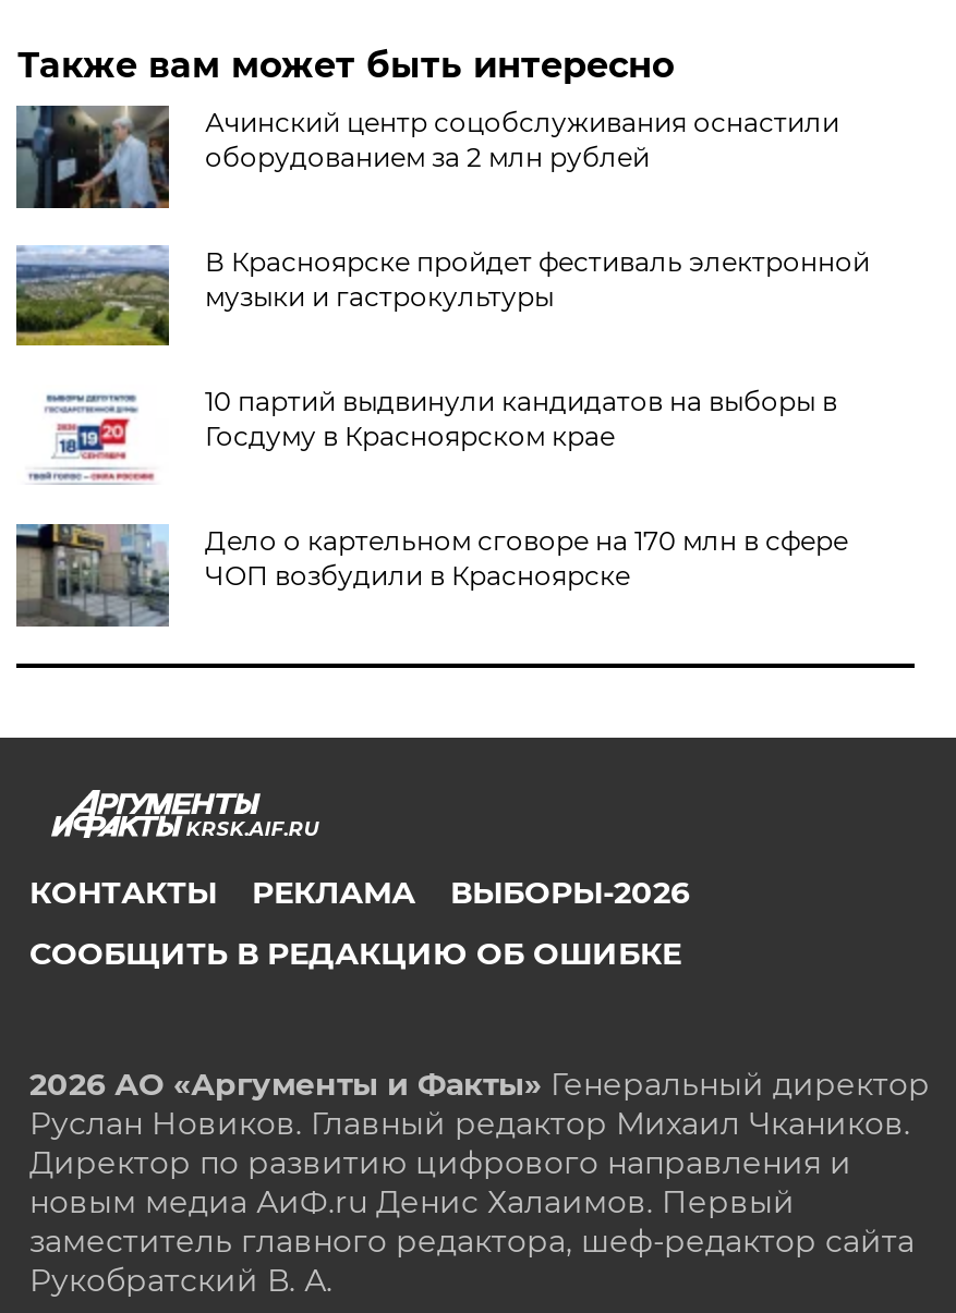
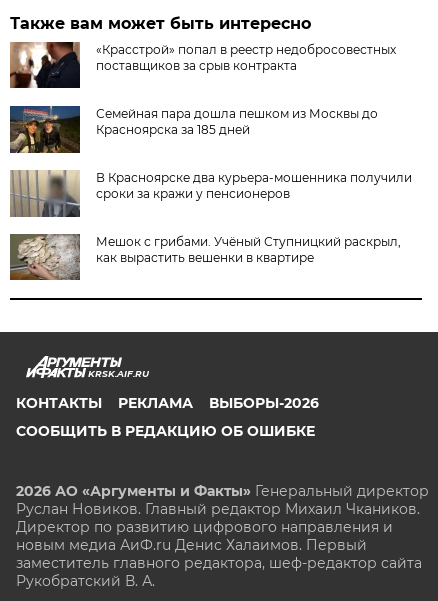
- [image]
- Ачинский центр соцобслуживания оснастили
- оборудованием за 2 млн рублей
+ [image]
+ «Красстрой» попал в реестр недобросовестных
+ поставщиков за срыв контракта

- [image]
- В Красноярске пройдет фестиваль электронной
- музыки и гастрокультуры
+ [image]
+ Семейная пара дошла пешком из Москвы до
+ Красноярска за 185 дней

- [image]
- 10 партий выдвинули кандидатов на выборы в
- Госдуму в Красноярском крае
+ [image]
+ В Красноярске два курьера-мошенника получили
+ сроки за кражи у пенсионеров

- [image]
- Дело о картельном сговоре на 170 млн в сфере
- ЧОП возбудили в Красноярске
+ [image]
+ Мешок с грибами. Учёный Ступницкий раскрыл,
+ как вырастить вешенки в квартире
